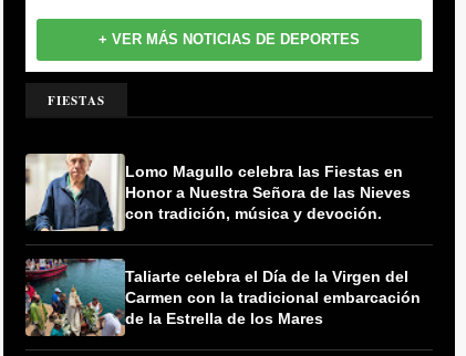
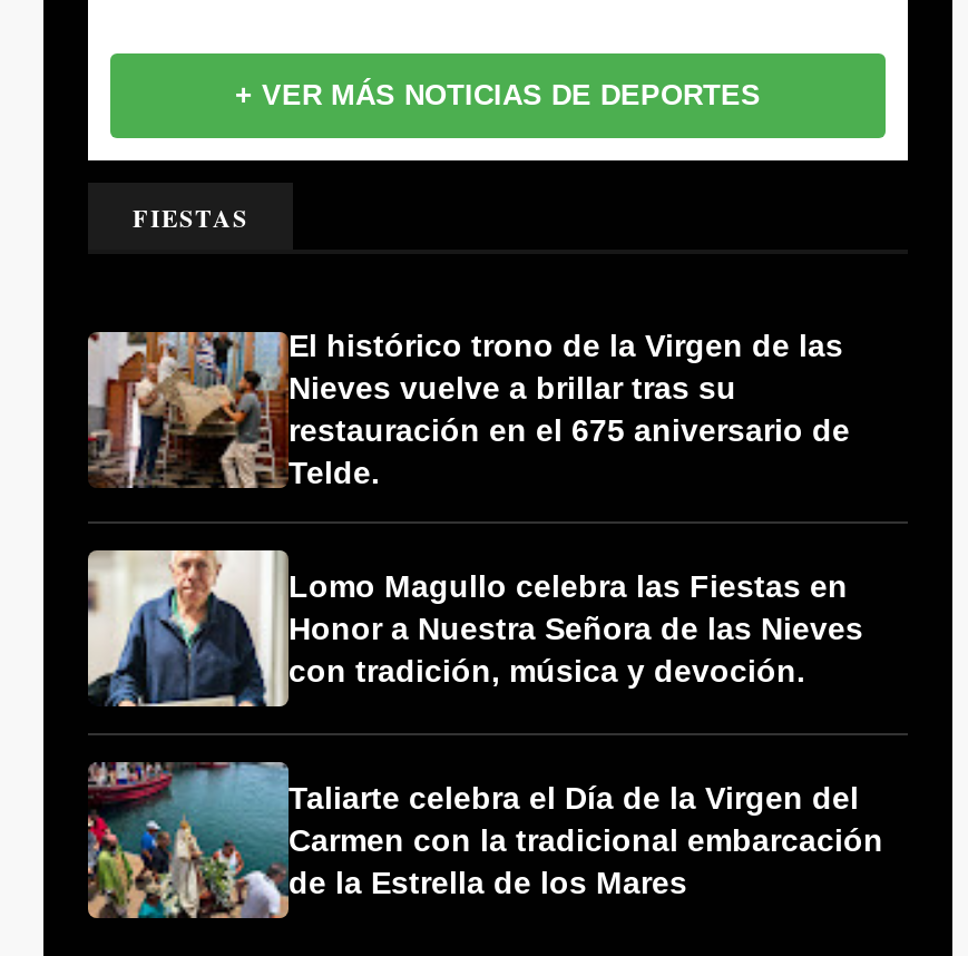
+ [image]
+ El histórico trono de la Virgen de las
+ Nieves vuelve a brillar tras su
+ restauración en el 675 aniversario de
+ Telde.
